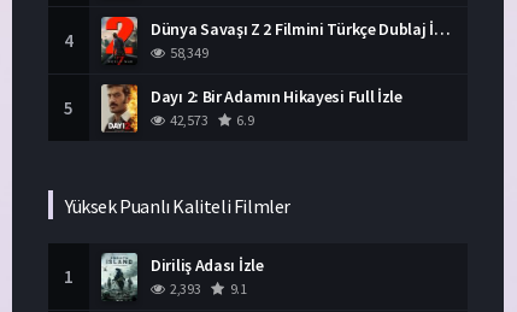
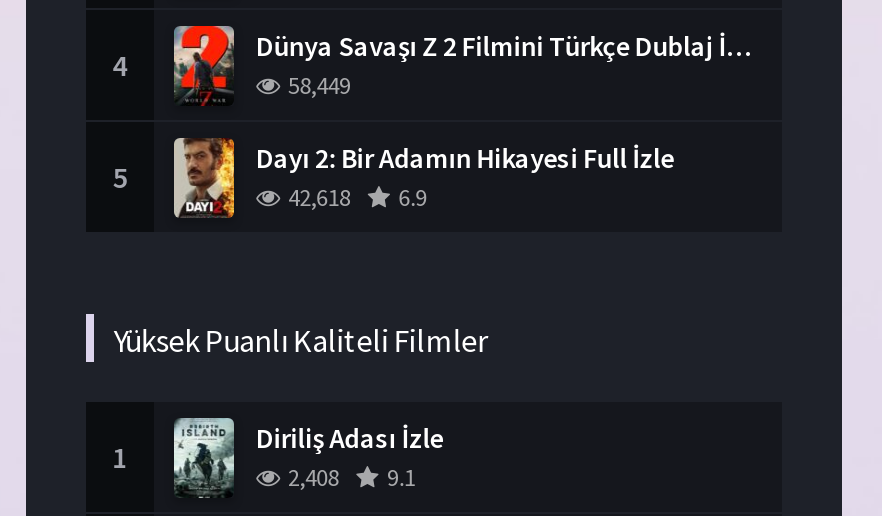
- 58,349
+ 58,449

- 42,573 6.9
+ 42,618 6.9

- 2,393 9.1
+ 2,408 9.1
